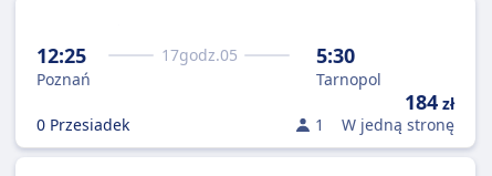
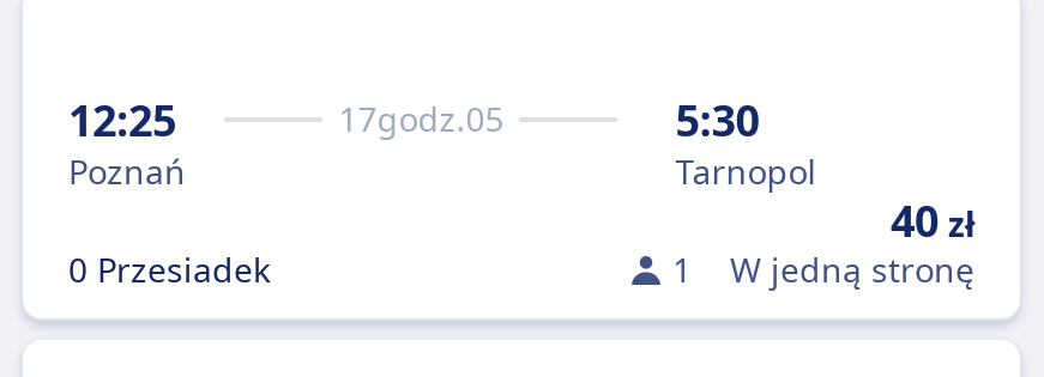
- 184 zł
+ 40 zł
